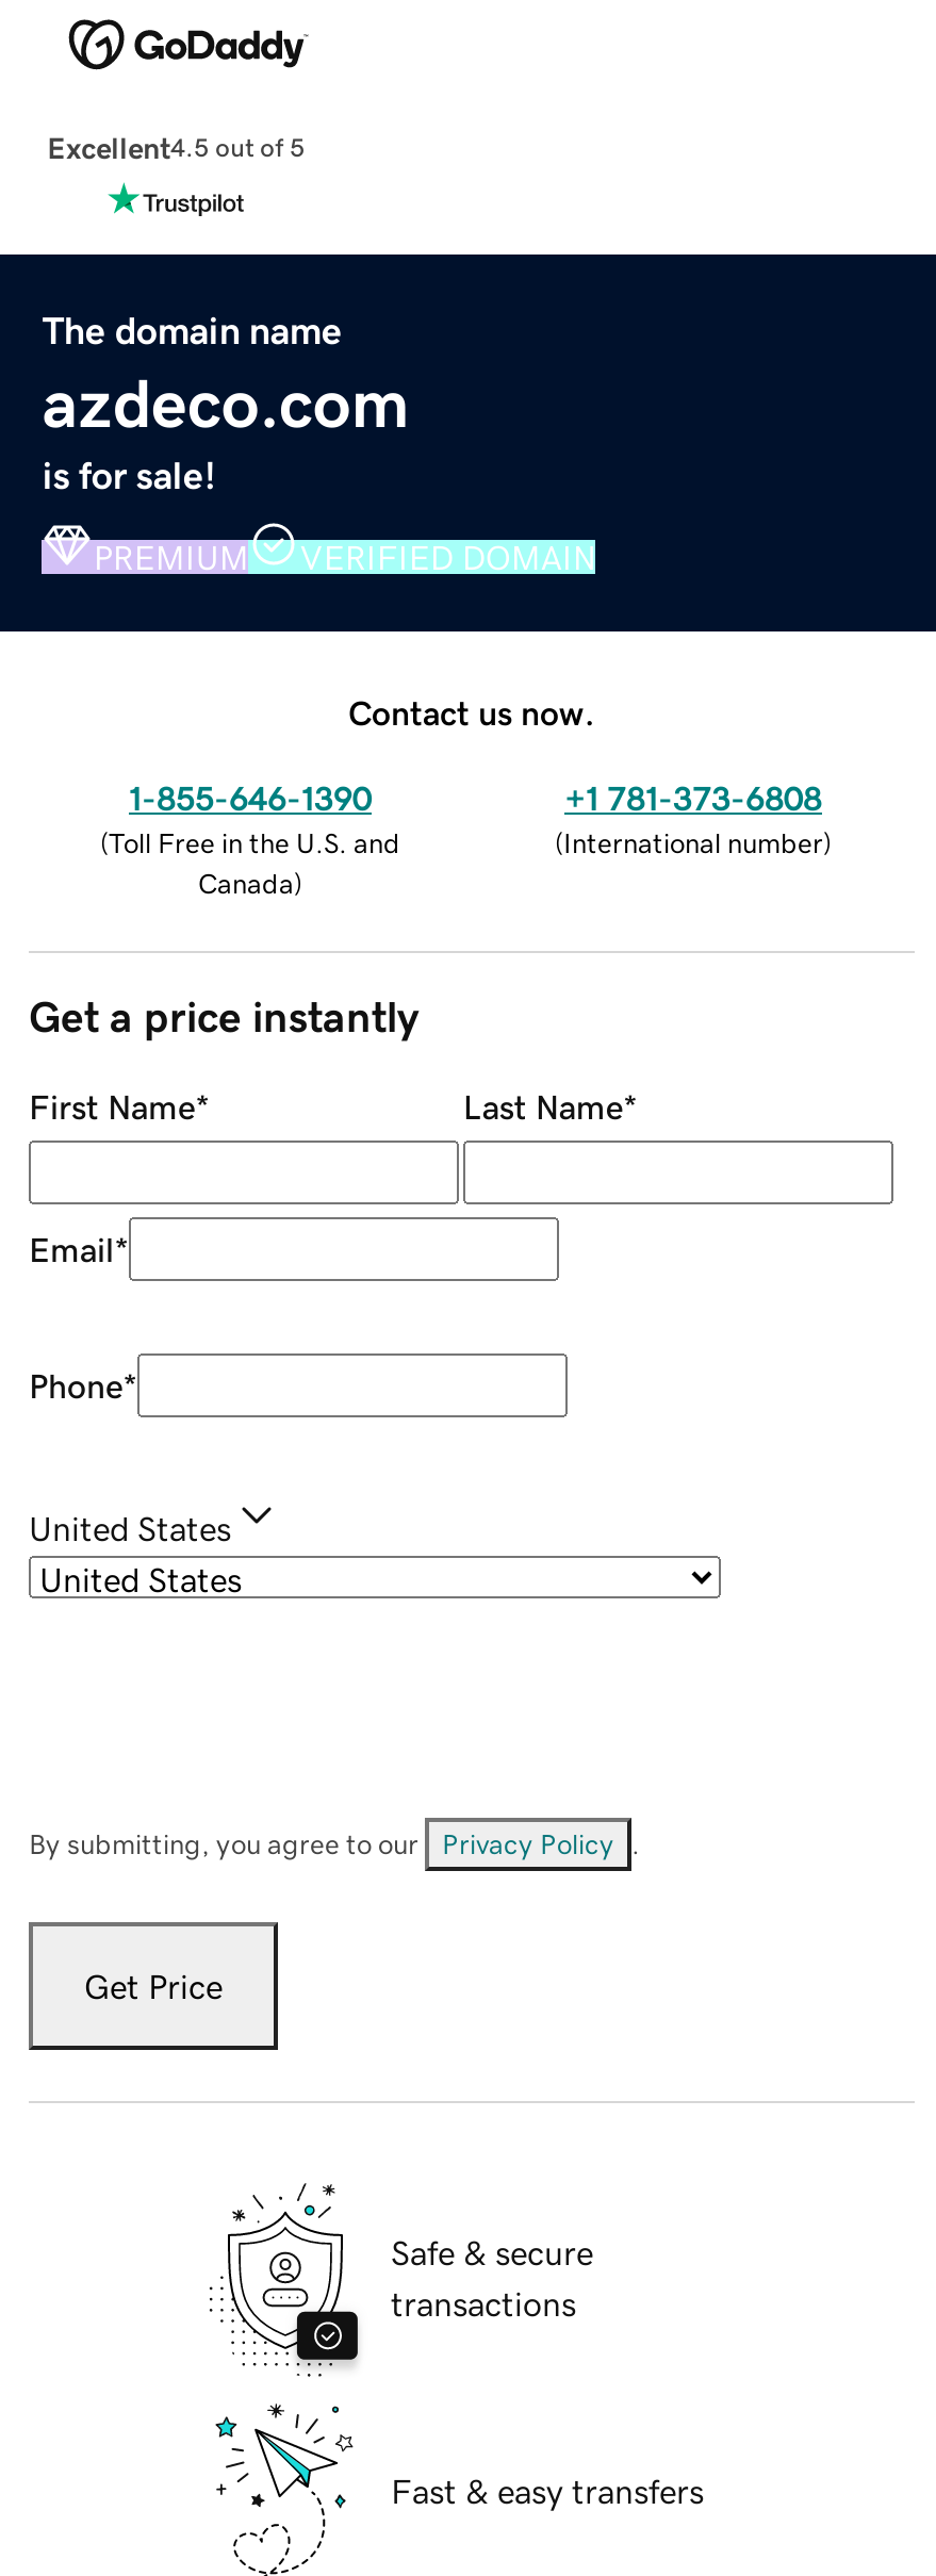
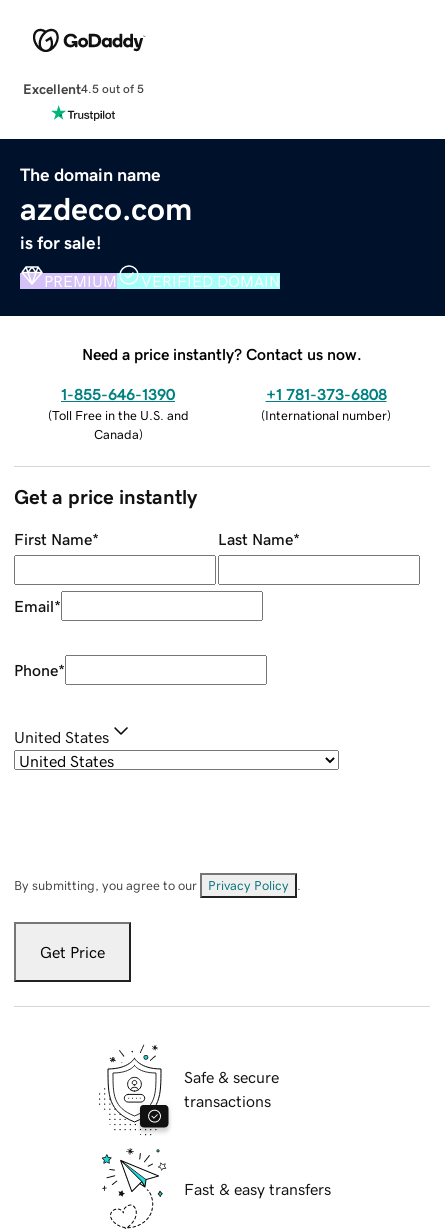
- Contact us now.
+ Need a price instantly? Contact us now.
